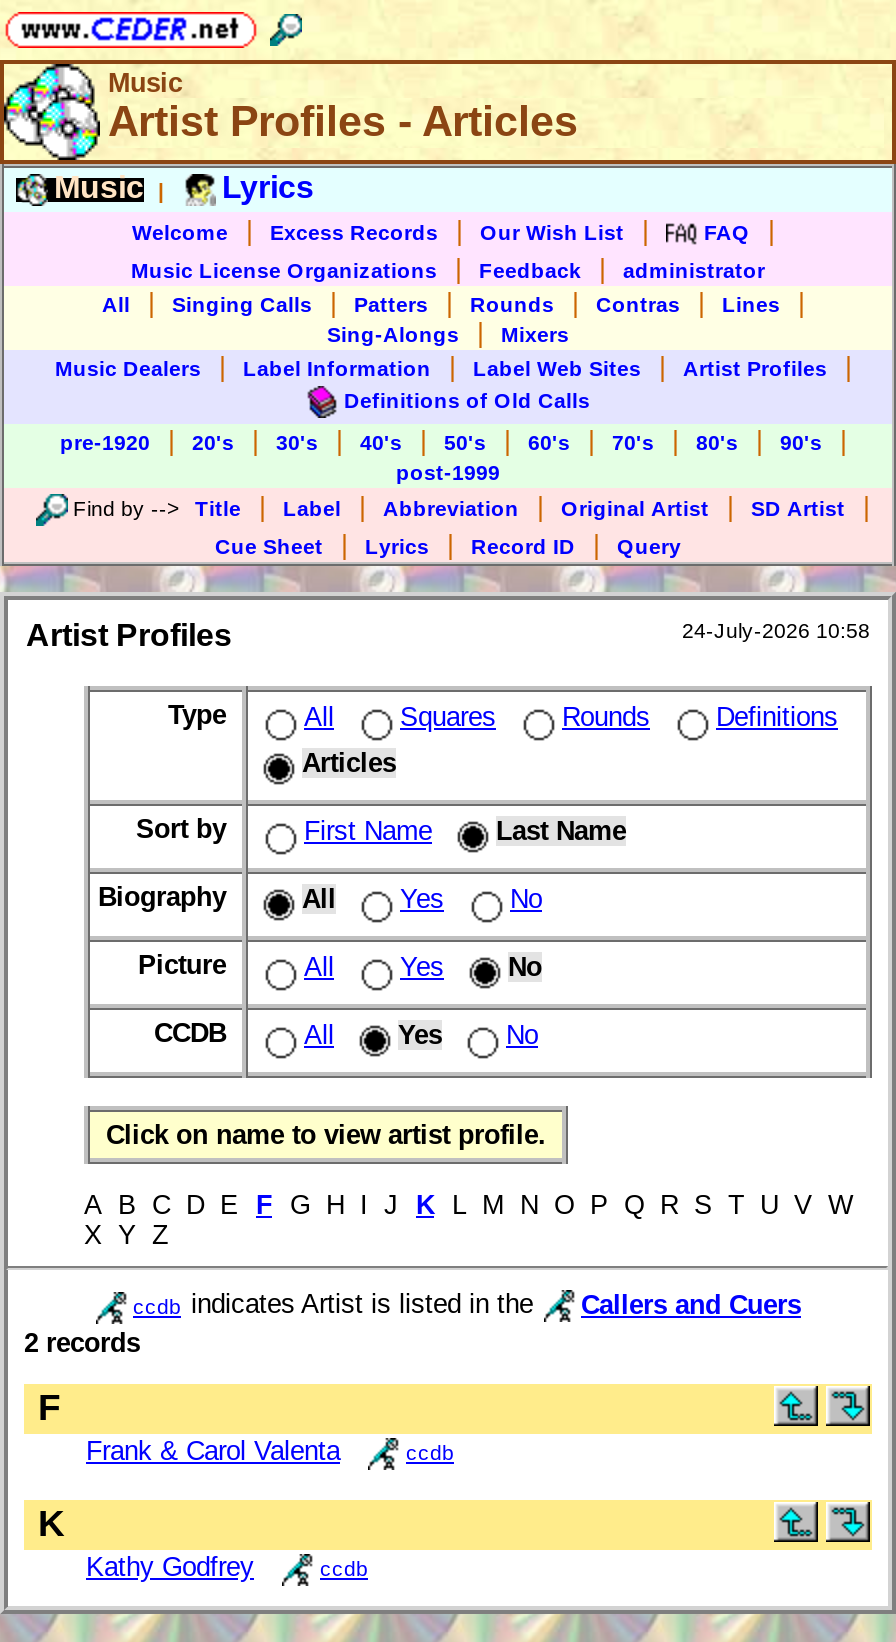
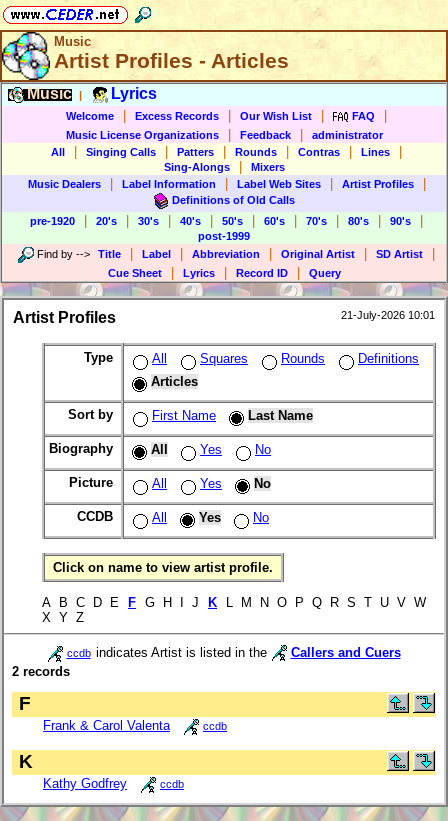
- 24-July-2026 10:58
+ 21-July-2026 10:01
